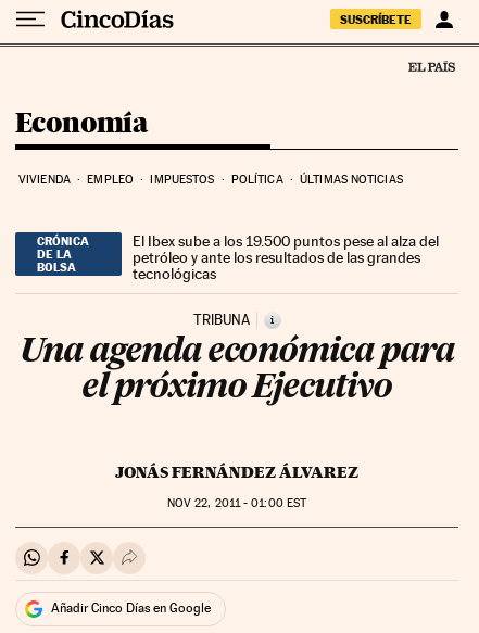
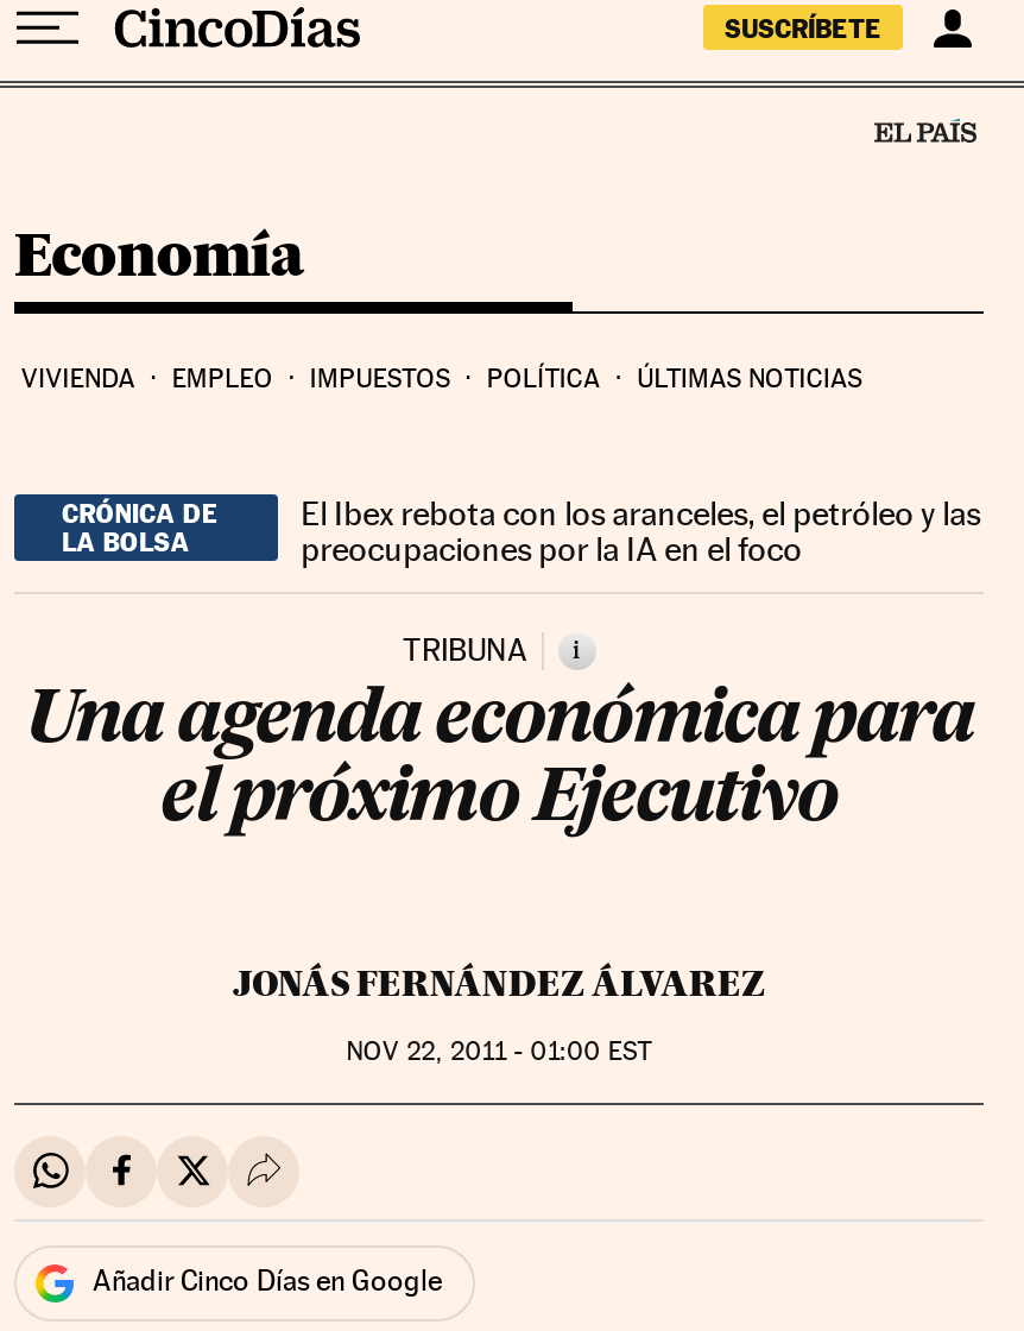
- El Ibex sube a los 19.500 puntos pese al alza del
- petróleo y ante los resultados de las grandes
- tecnológicas
+ El Ibex rebota con los aranceles, el petróleo y las
+ preocupaciones por la IA en el foco
